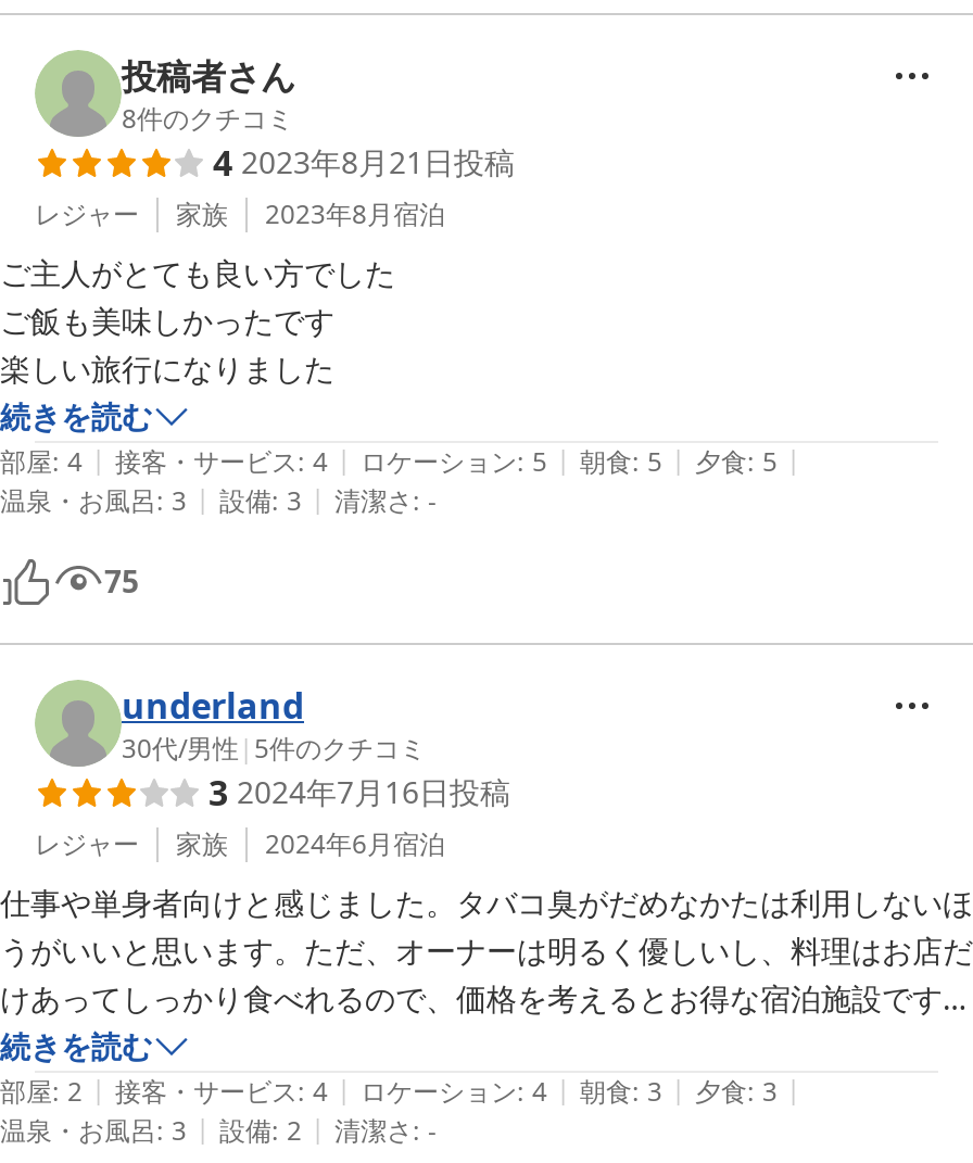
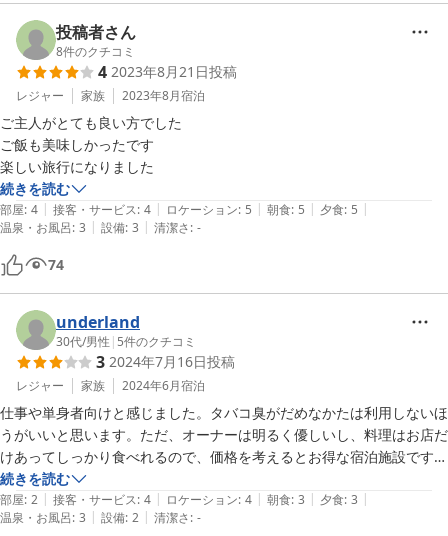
- 75
+ 74
